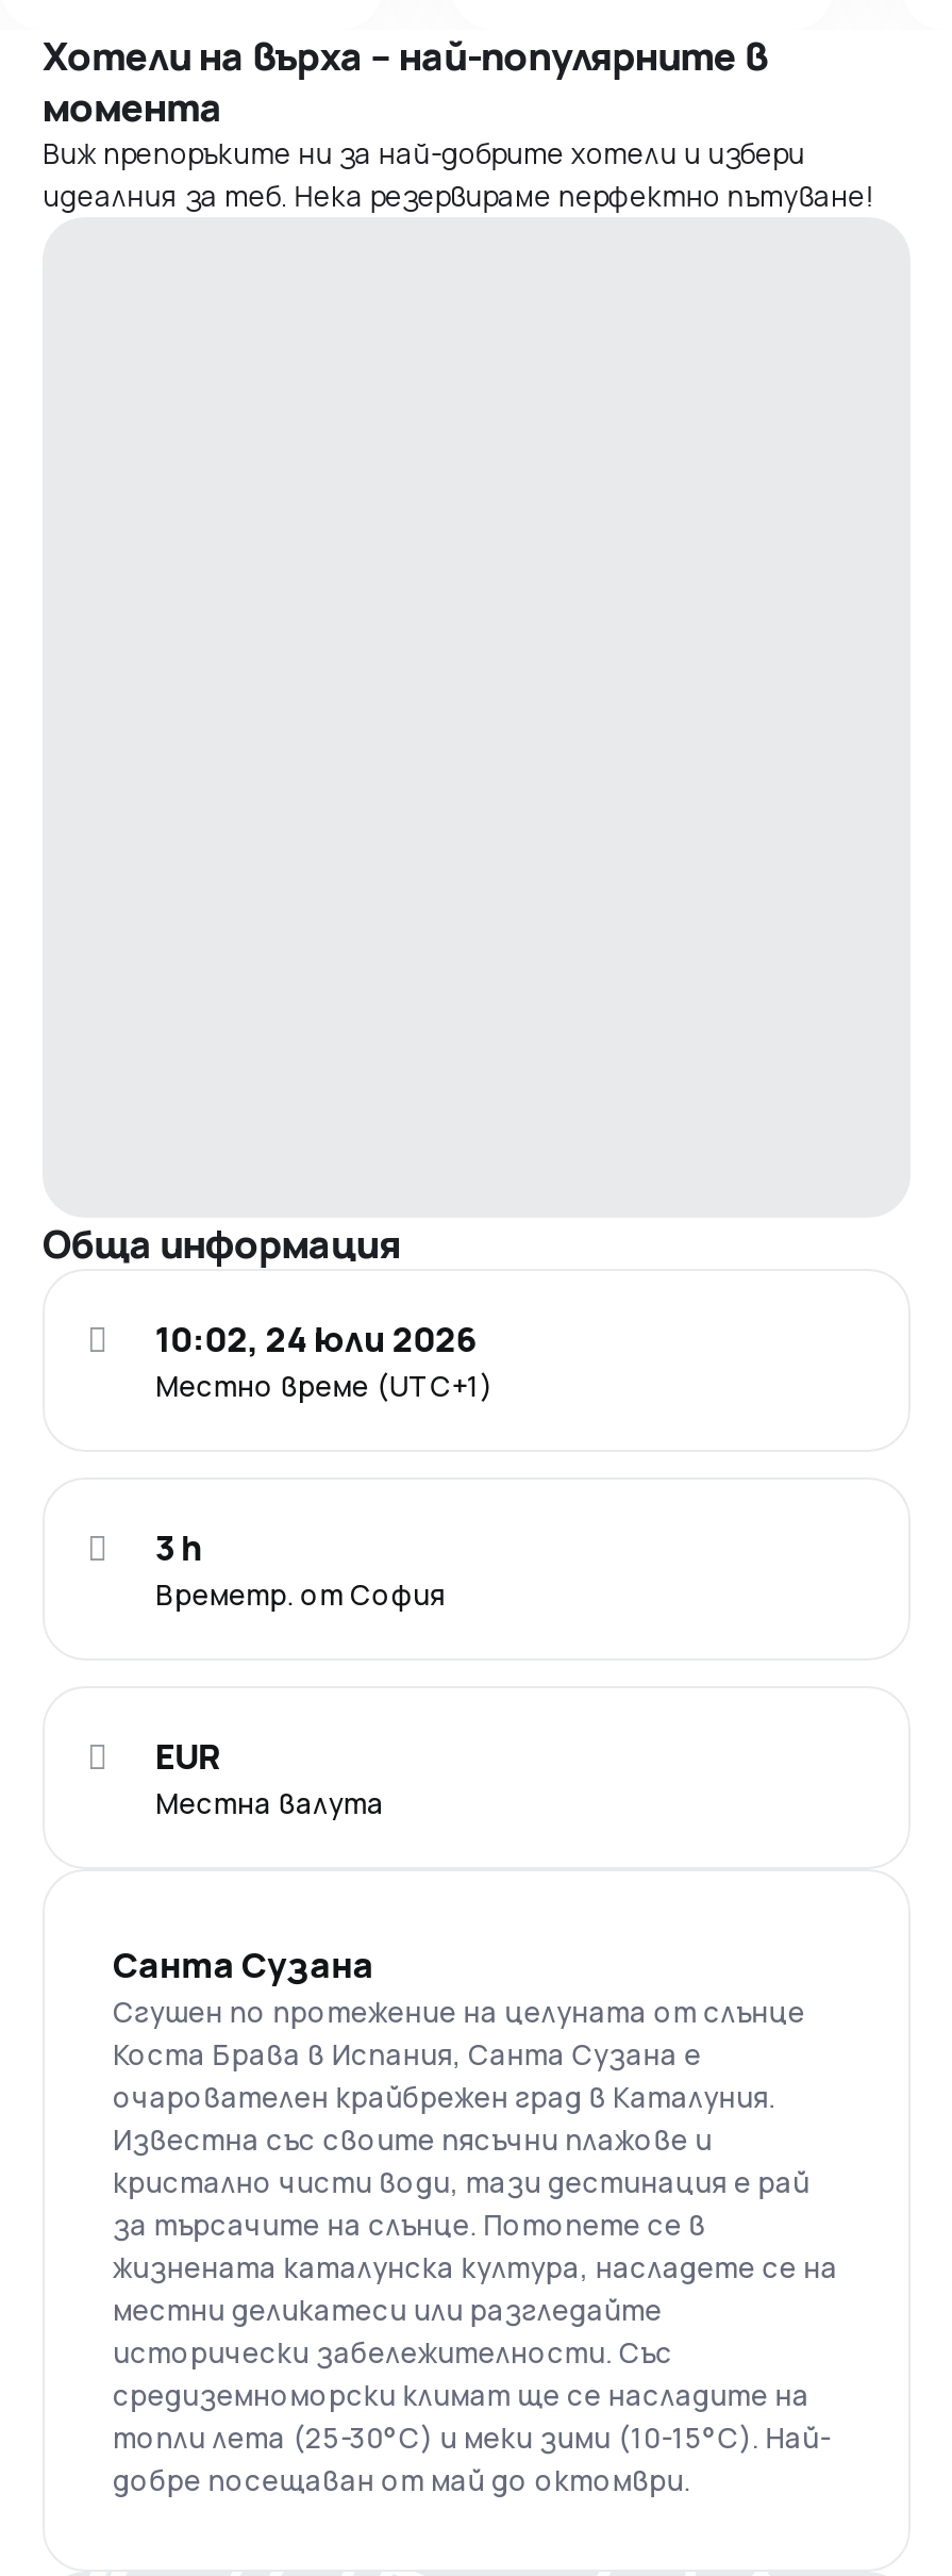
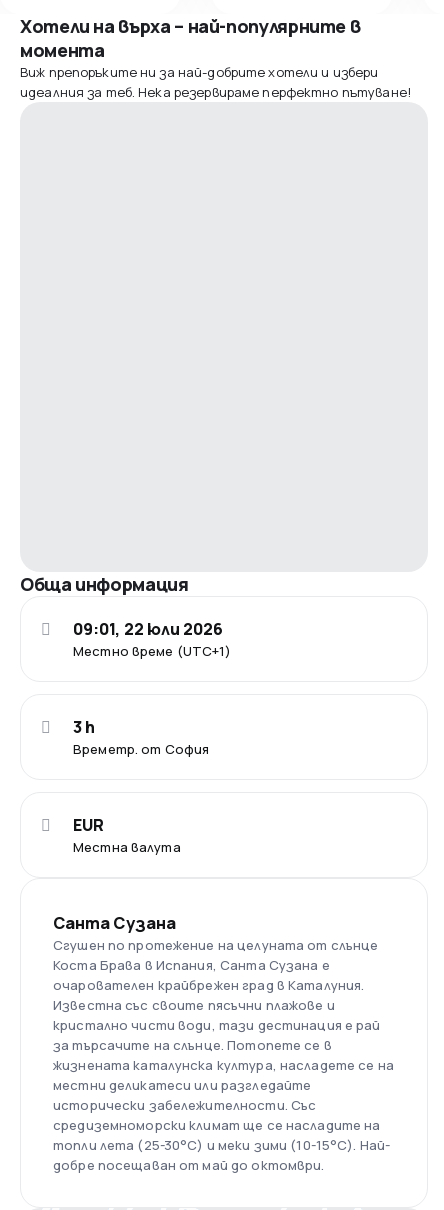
- 10:02, 24 юли 2026
+ 09:01, 22 юли 2026
